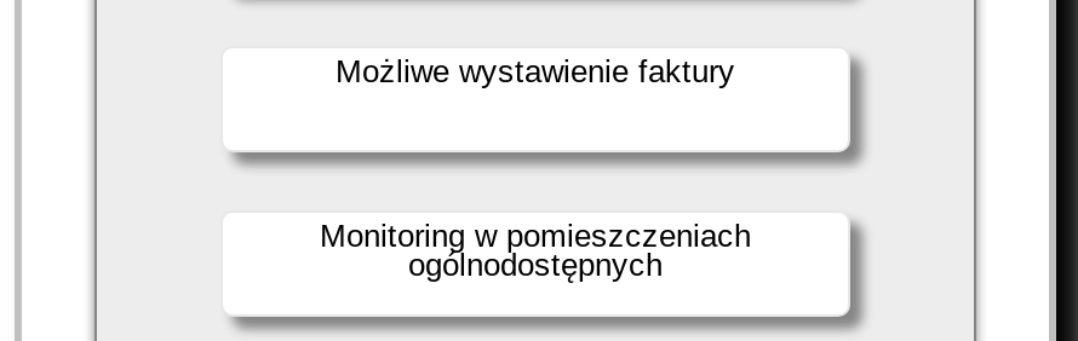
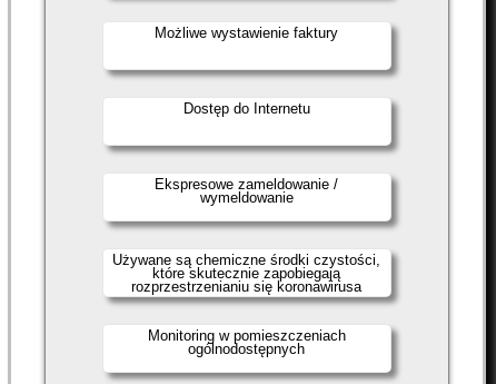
+ Używane są chemiczne środki czystości,
+ które skutecznie zapobiegają
+ rozprzestrzenianiu się koronawirusa

+ Ekspresowe zameldowanie /
+ wymeldowanie

+ Dostęp do Internetu
